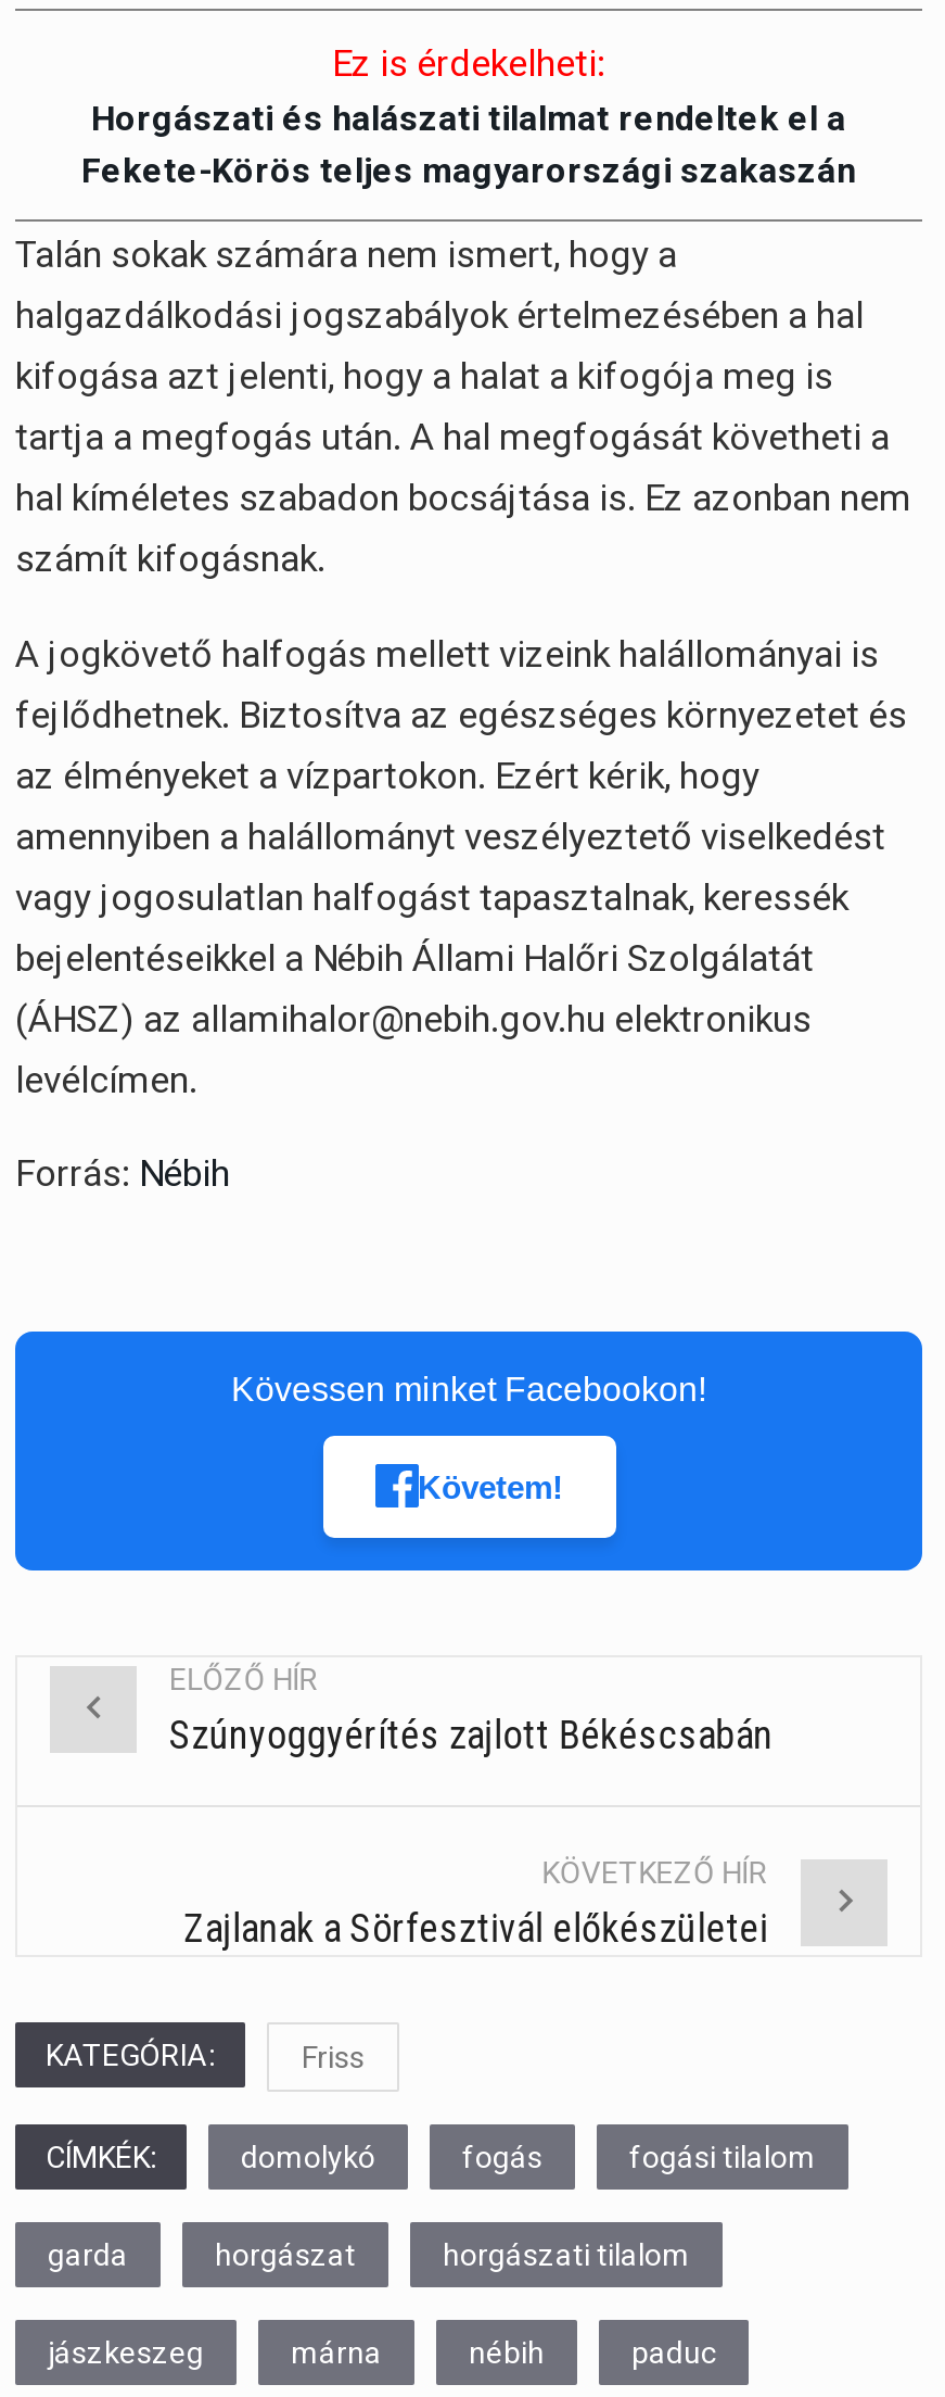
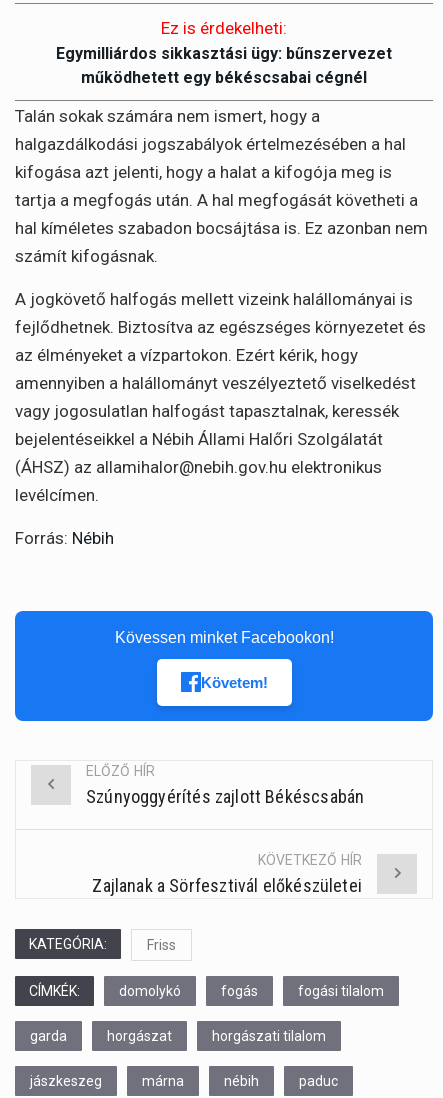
- Horgászati és halászati tilalmat rendeltek el a
- Fekete-Körös teljes magyarországi szakaszán
+ Egymilliárdos sikkasztási ügy: bűnszervezet
+ működhetett egy békéscsabai cégnél
